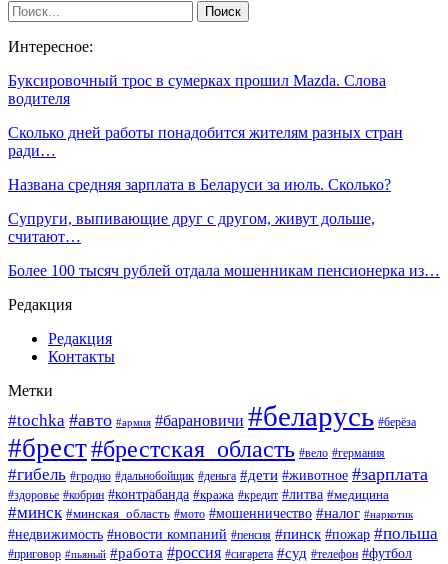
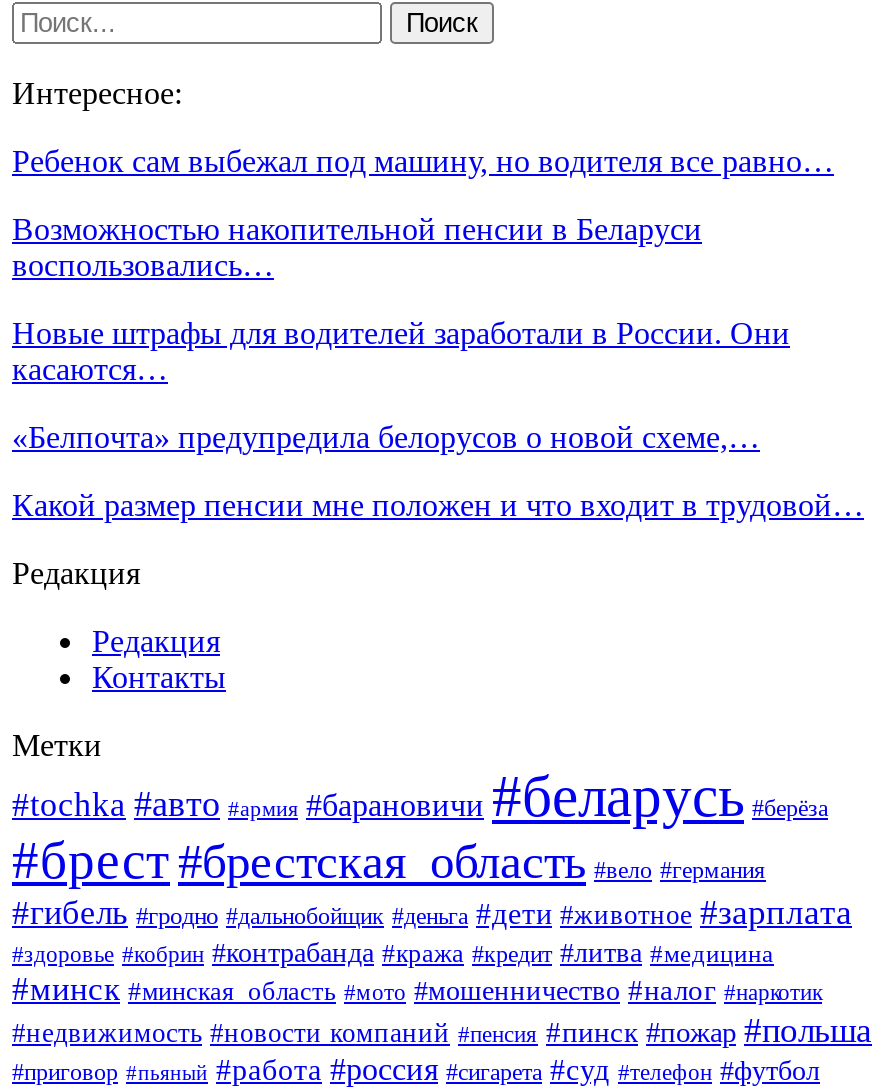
- Буксировочный трос в сумерках прошил Mazda. Слова
- водителя
+ Ребенок сам выбежал под машину, но водителя все равно…

- Сколько дней работы понадобится жителям разных стран
- ради…
+ Возможностью накопительной пенсии в Беларуси
+ воспользовались…

- Названа средняя зарплата в Беларуси за июль. Сколько?
+ Новые штрафы для водителей заработали в России. Они
+ касаются…

- Супруги, выпивающие друг с другом, живут дольше,
- считают…
+ «Белпочта» предупредила белорусов о новой схеме,…

- Более 100 тысяч рублей отдала мошенникам пенсионерка из…
+ Какой размер пенсии мне положен и что входит в трудовой…
